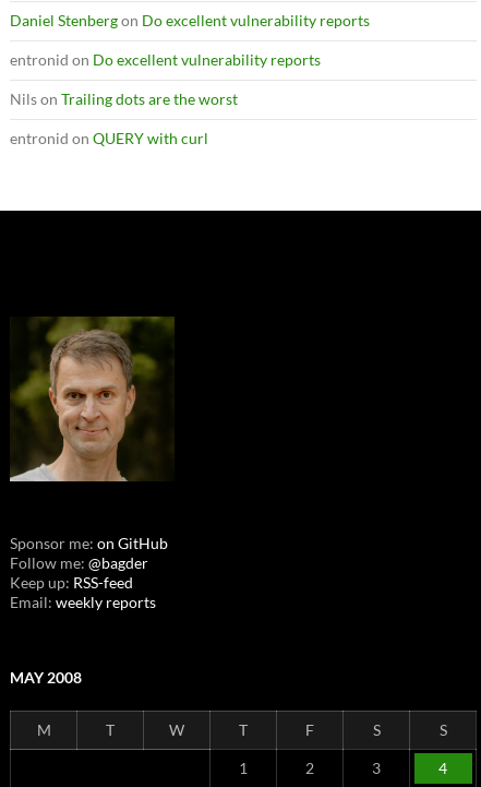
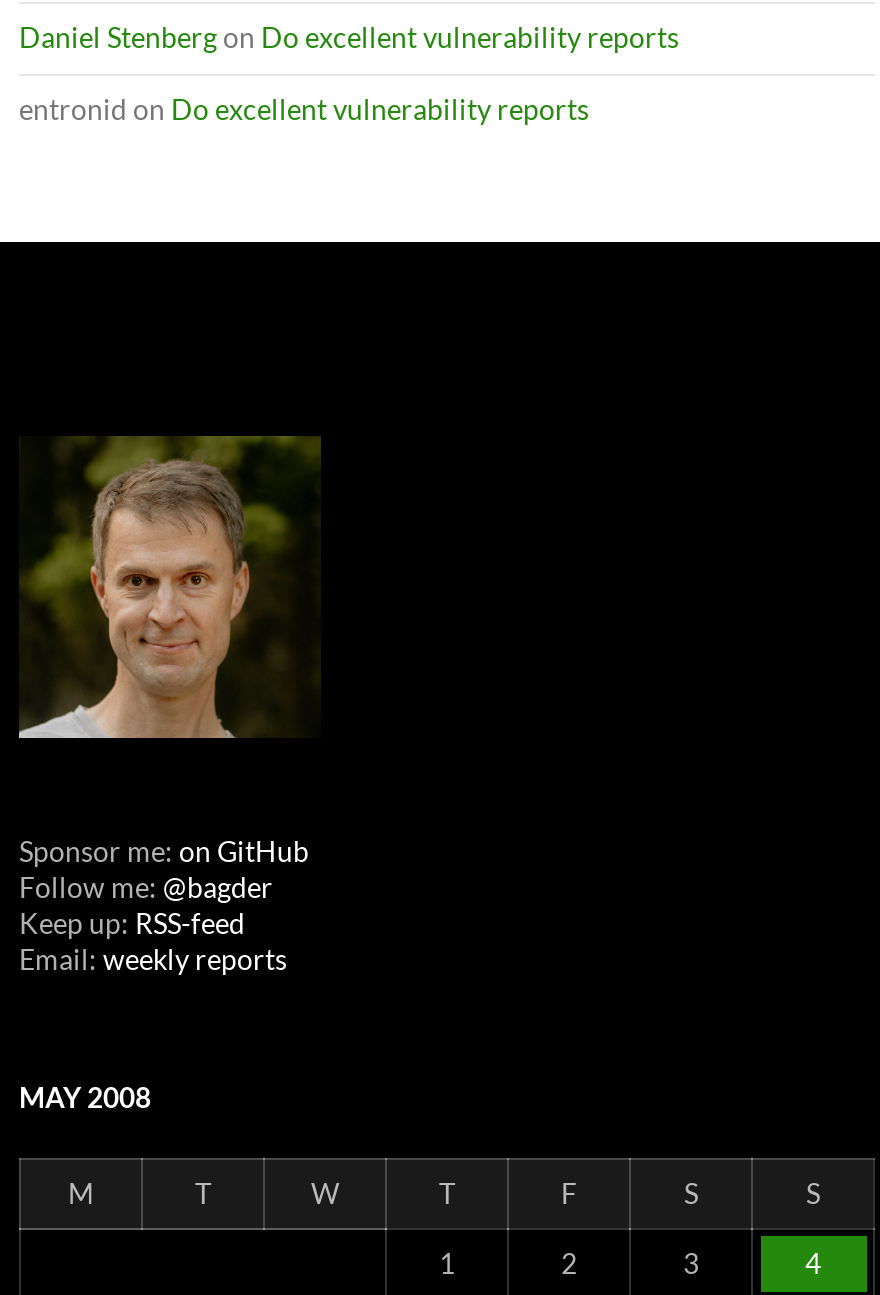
- Nils on Trailing dots are the worst
- entronid on QUERY with curl
